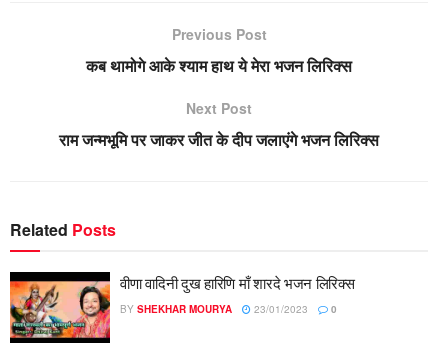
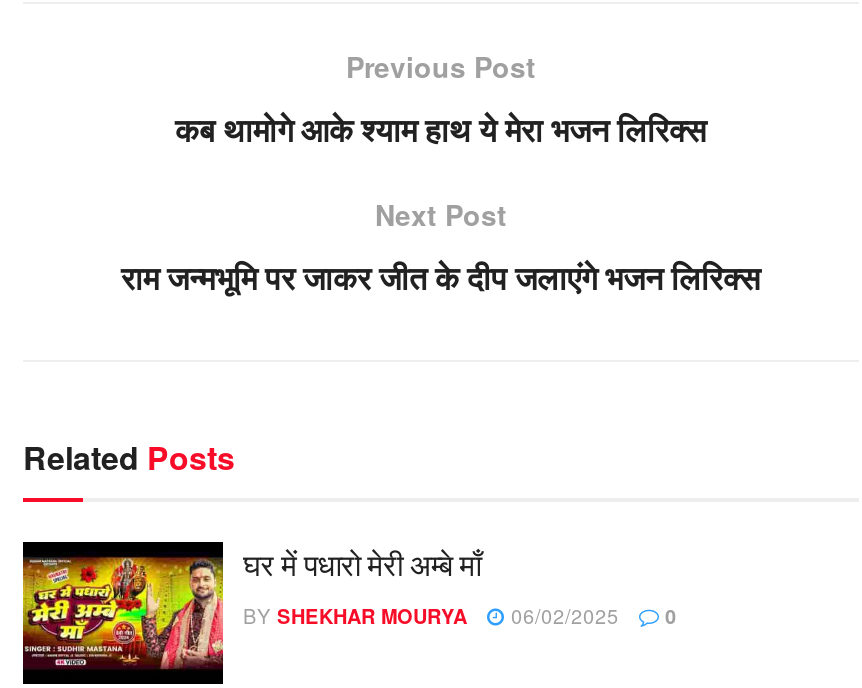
- [image]
- वीणा वादिनी दुख हारिणि माँ शारदे भजन लिरिक्स
+ [image]
+ घर में पधारो मेरी अम्बे माँ

- BY SHEKHAR MOURYA 23/01/2023 0
+ BY SHEKHAR MOURYA 06/02/2025 0
